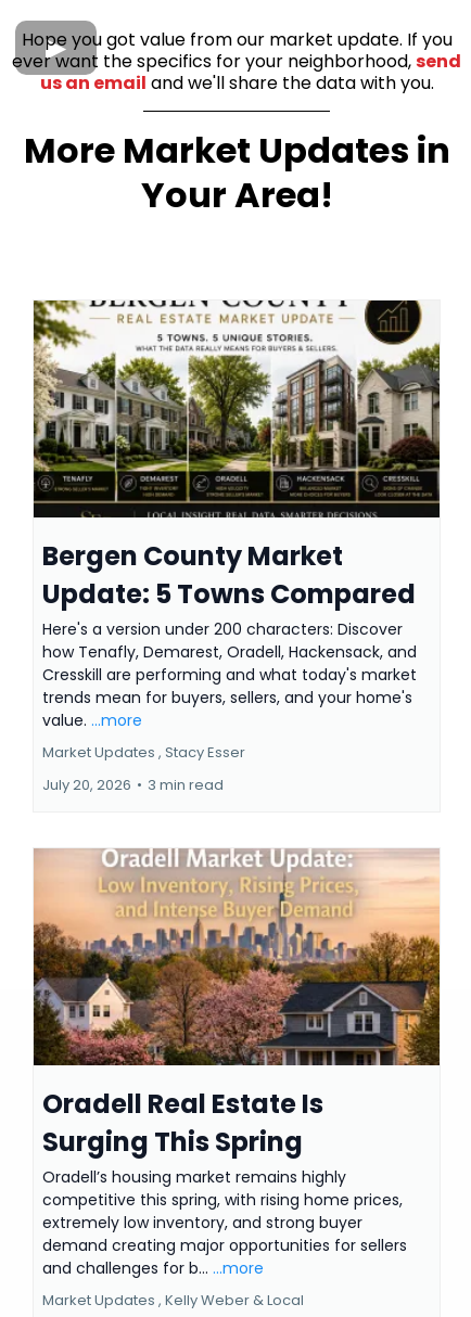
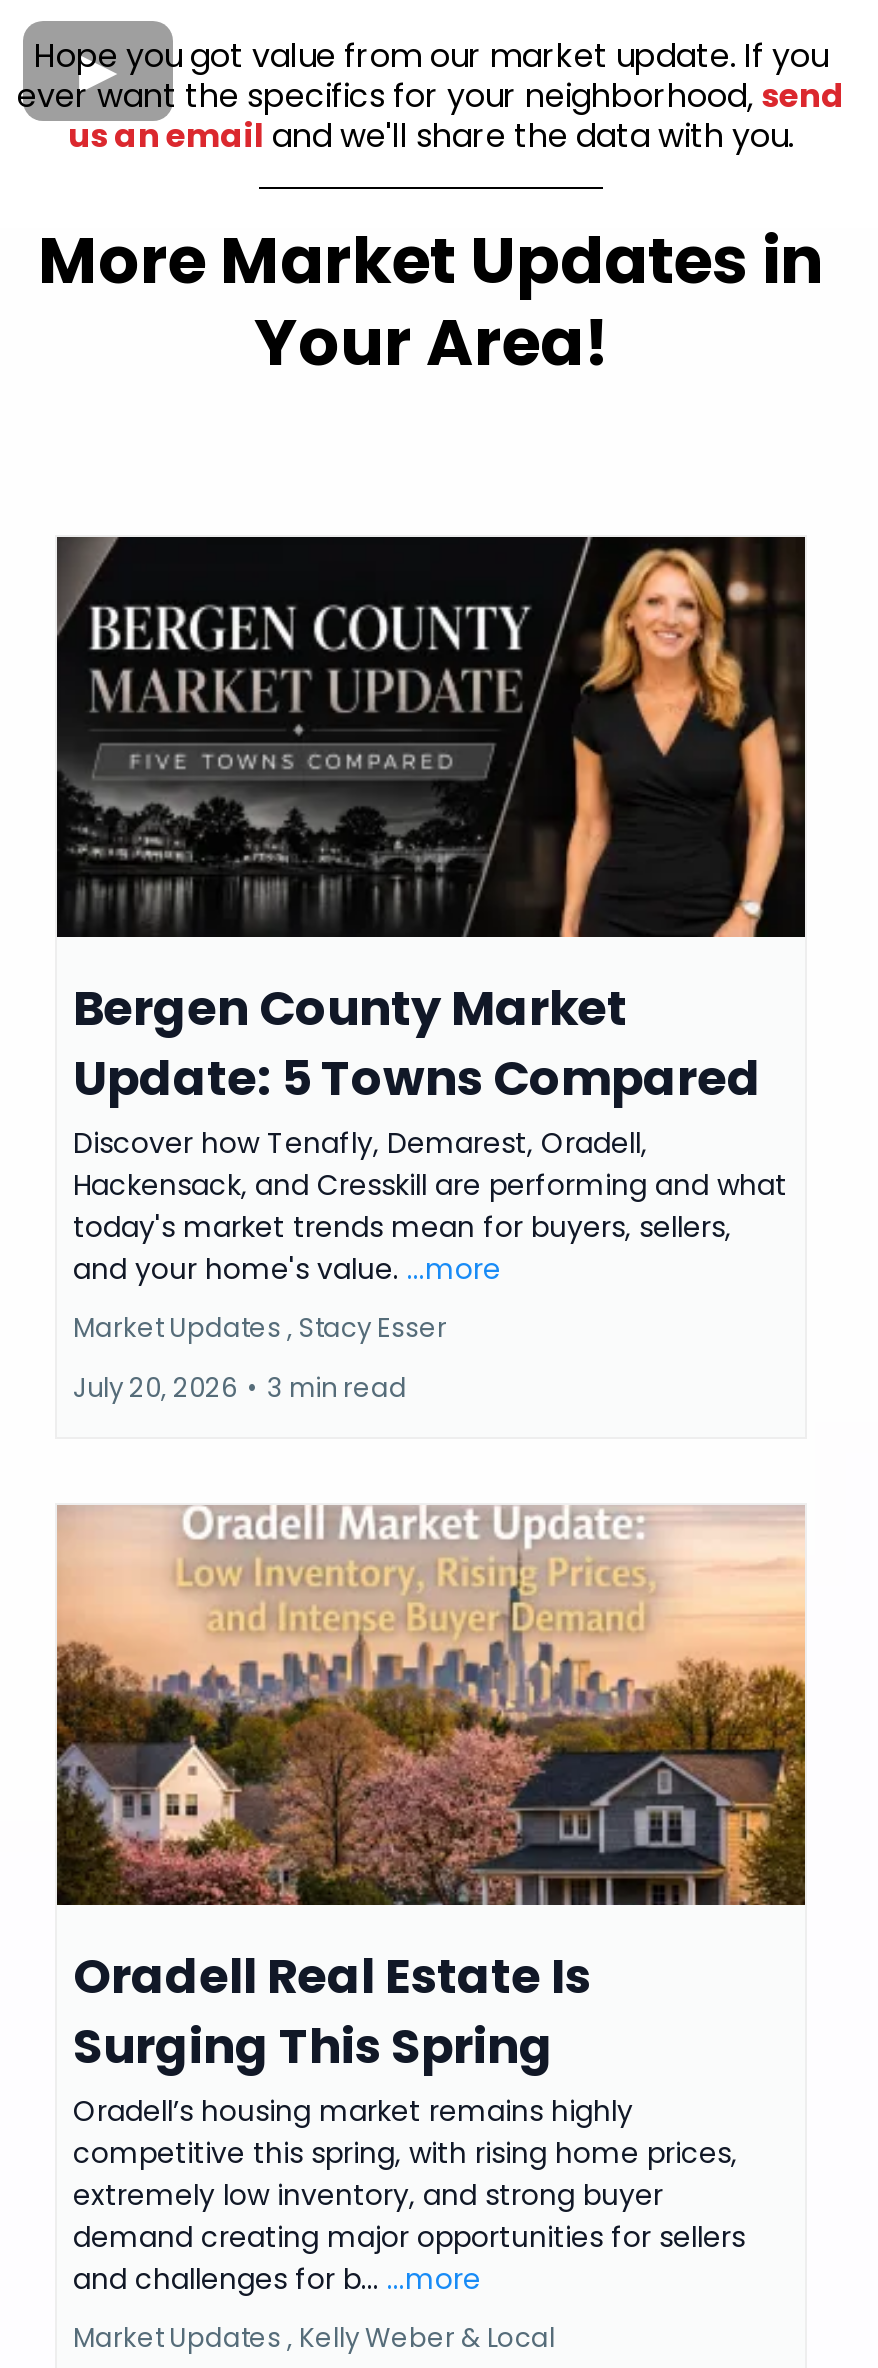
- [image]
+ [image]

- Here's a version under 200 characters: Discover
- how Tenafly, Demarest, Oradell, Hackensack, and
- Cresskill are performing and what today's market
- trends mean for buyers, sellers, and your home's
- value....more
+ Discover how Tenafly, Demarest, Oradell,
+ Hackensack, and Cresskill are performing and what
+ today's market trends mean for buyers, sellers,
+ and your home's value....more
